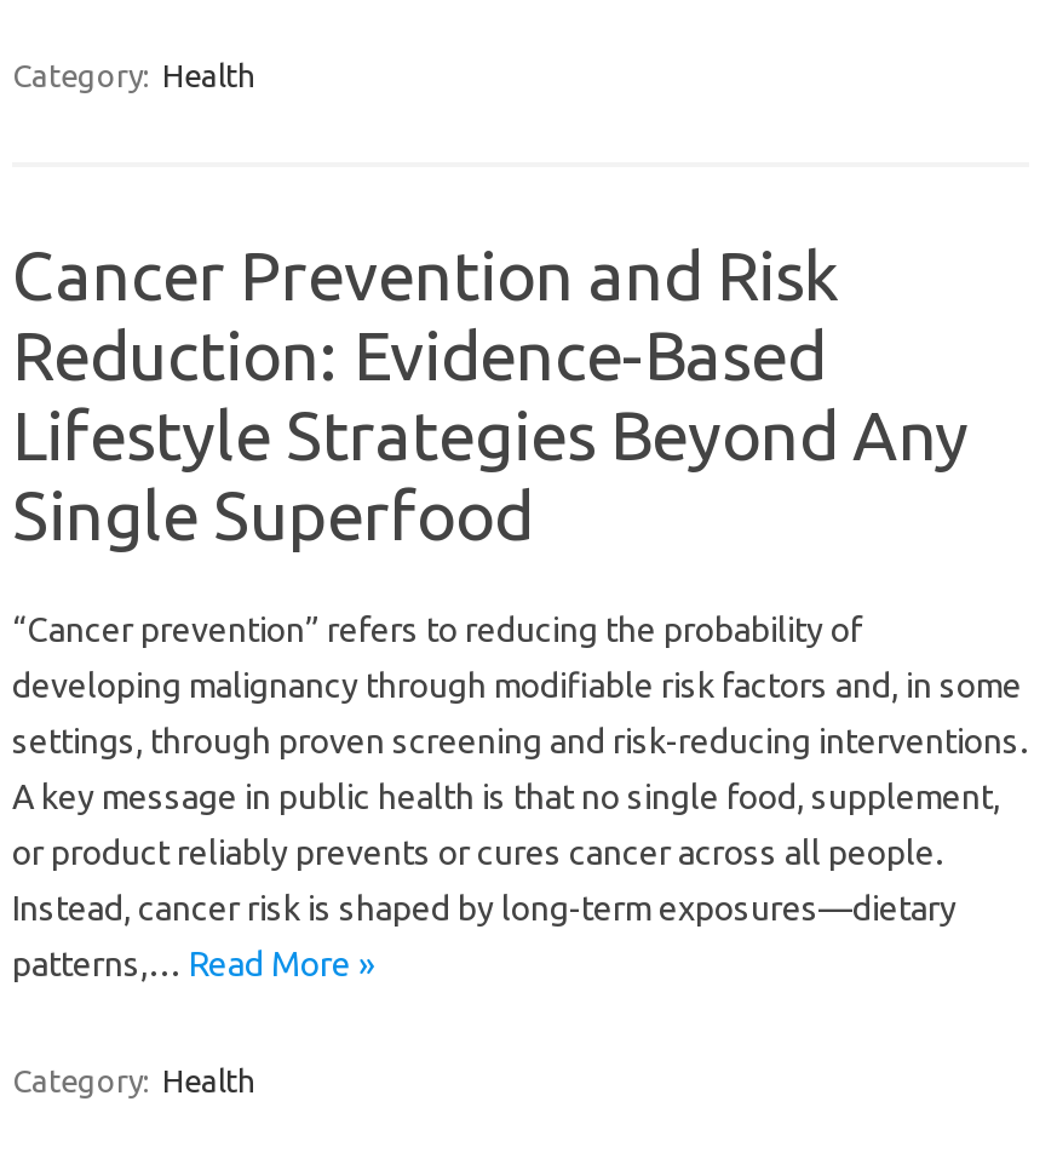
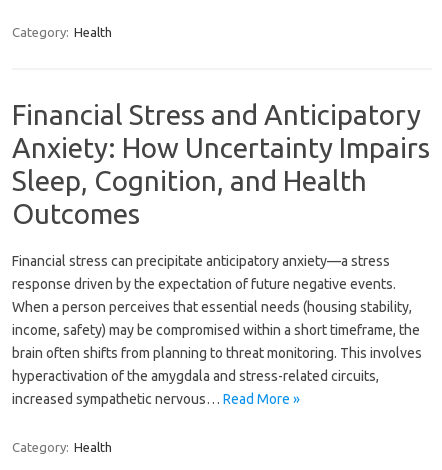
- Cancer Prevention and Risk
- Reduction: Evidence-Based
- Lifestyle Strategies Beyond Any
- Single Superfood
+ Financial Stress and Anticipatory
+ Anxiety: How Uncertainty Impairs
+ Sleep, Cognition, and Health
+ Outcomes

- “Cancer prevention” refers to reducing the probability of
- developing malignancy through modifiable risk factors and, in some
- settings, through proven screening and risk-reducing interventions.
- A key message in public health is that no single food, supplement,
- or product reliably prevents or cures cancer across all people.
- Instead, cancer risk is shaped by long-term exposures—dietary
- patterns,… Read More »
+ Financial stress can precipitate anticipatory anxiety—a stress
+ response driven by the expectation of future negative events.
+ When a person perceives that essential needs (housing stability,
+ income, safety) may be compromised within a short timeframe, the
+ brain often shifts from planning to threat monitoring. This involves
+ hyperactivation of the amygdala and stress-related circuits,
+ increased sympathetic nervous… Read More »
